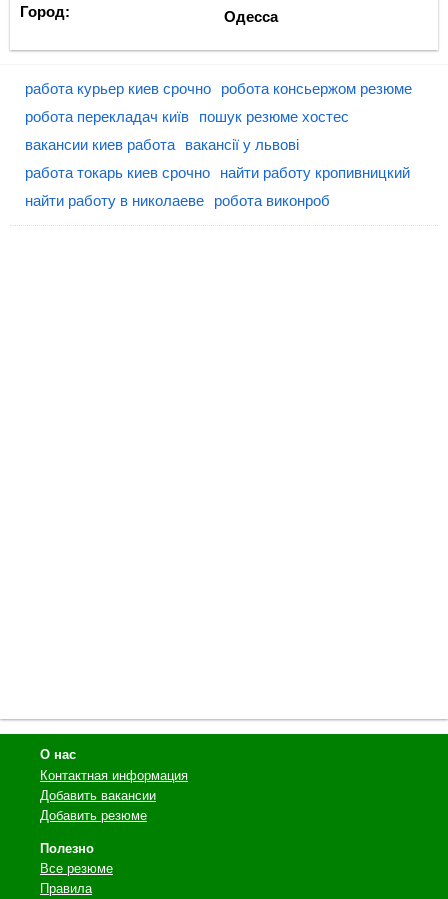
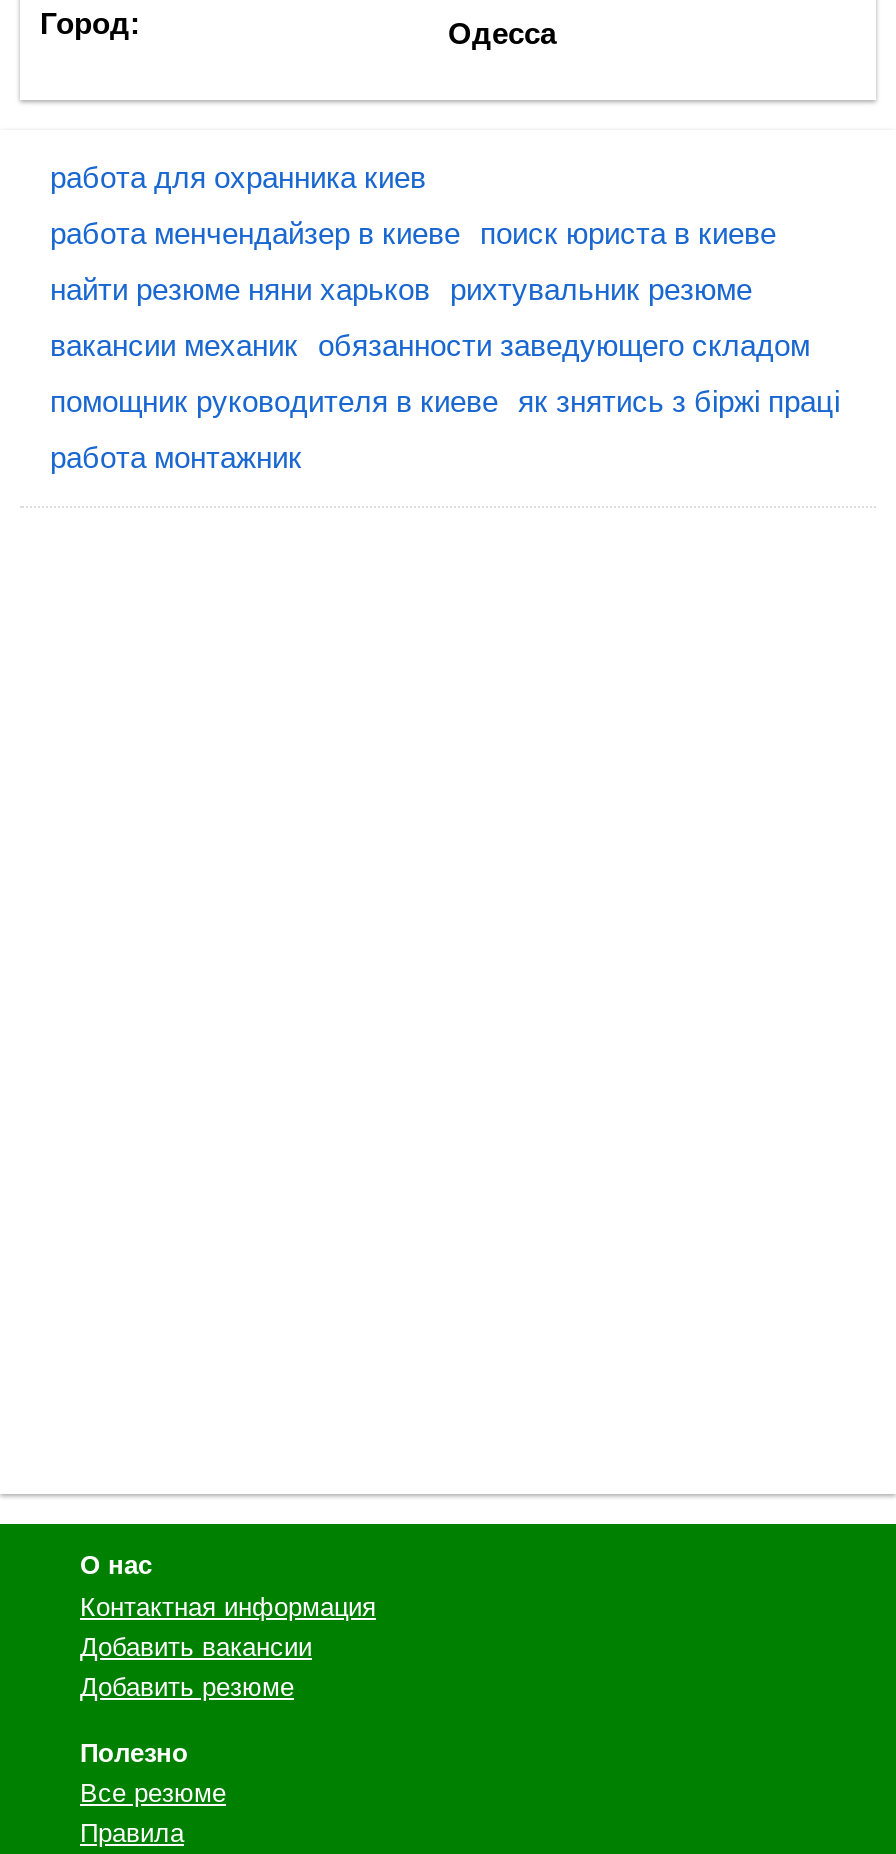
- работа курьер киев срочно робота консьержом резюме
- робота перекладач київ пошук резюме хостес
- вакансии киев работа вакансії у львові
- работа токарь киев срочно найти работу кропивницкий
- найти работу в николаеве робота виконроб
+ работа для охранника киев
+ работа менчендайзер в киеве поиск юриста в киеве
+ найти резюме няни харьков рихтувальник резюме
+ вакансии механик обязанности заведующего складом
+ помощник руководителя в киеве як знятись з біржі праці
+ работа монтажник
